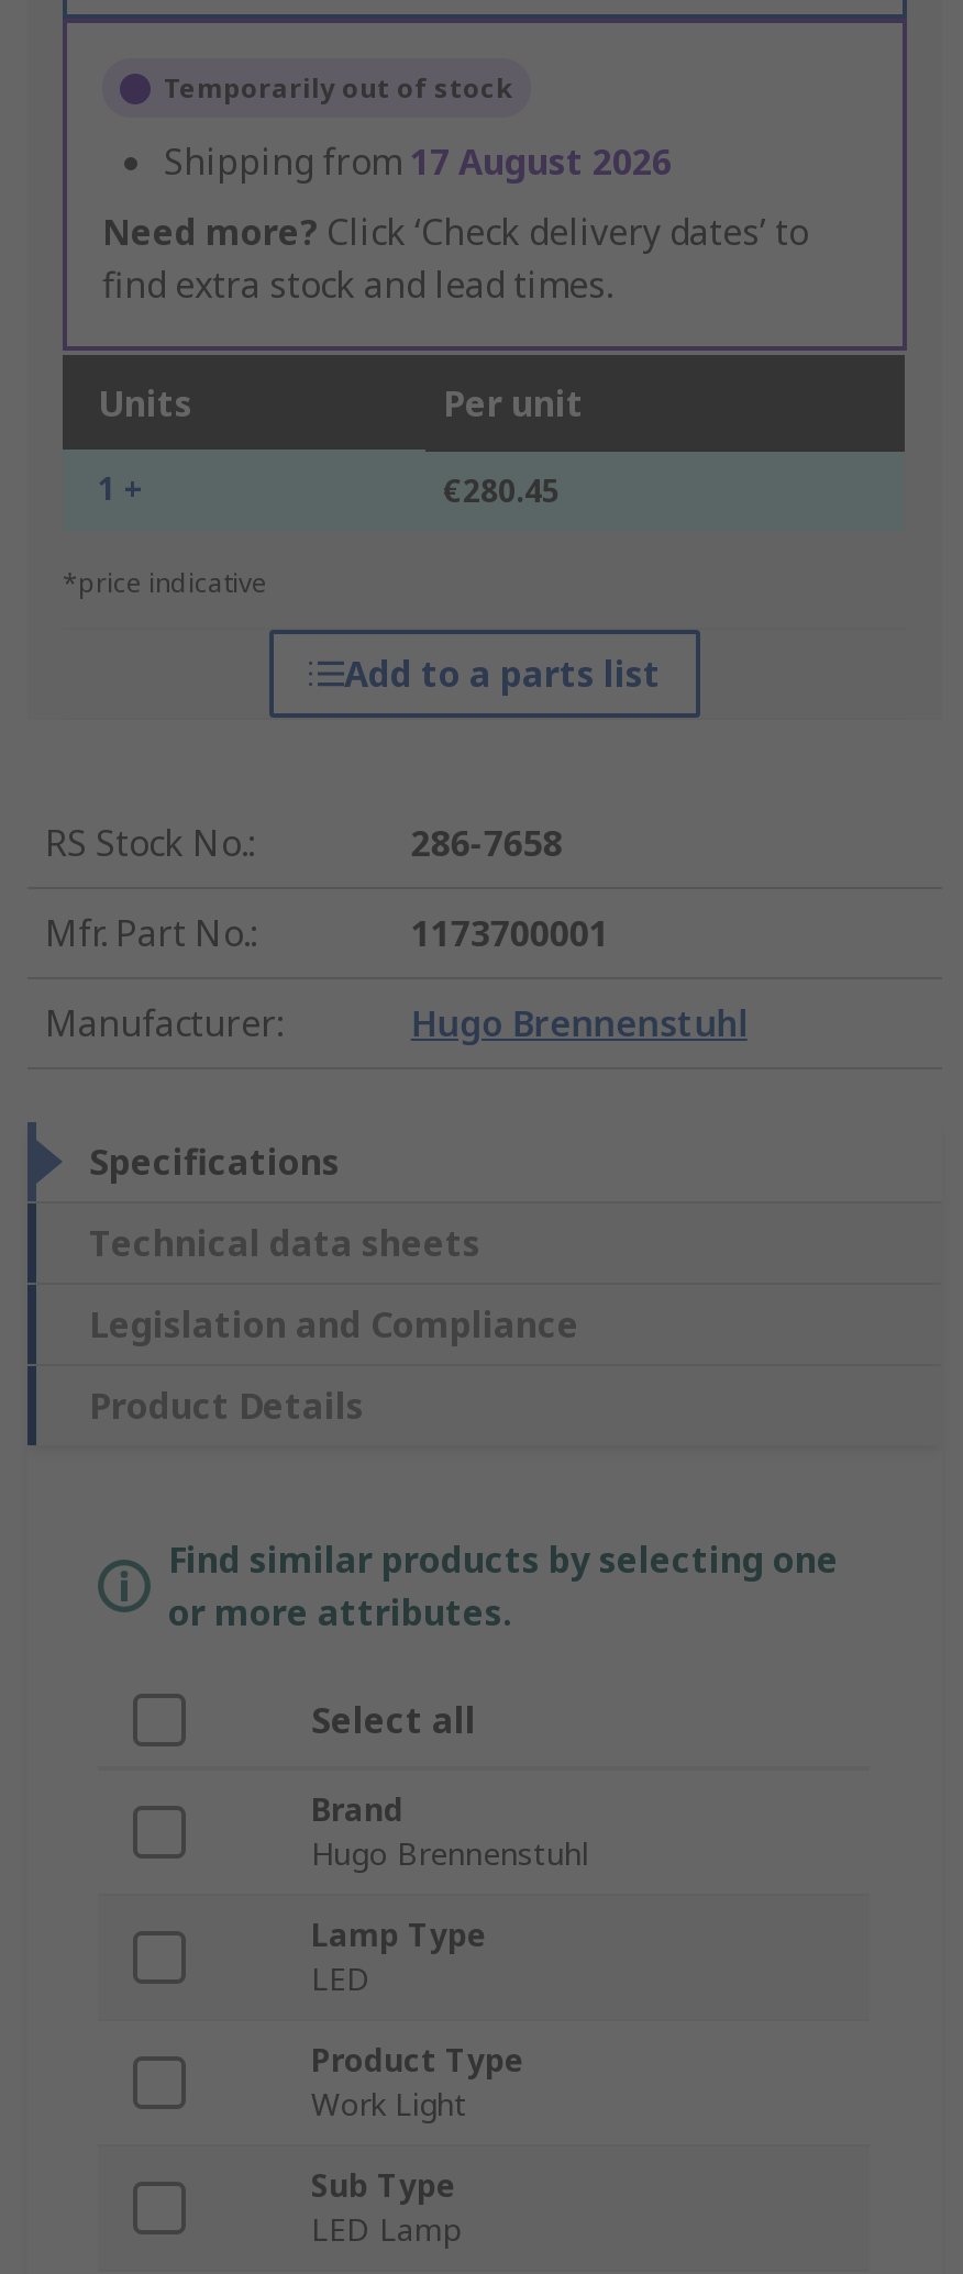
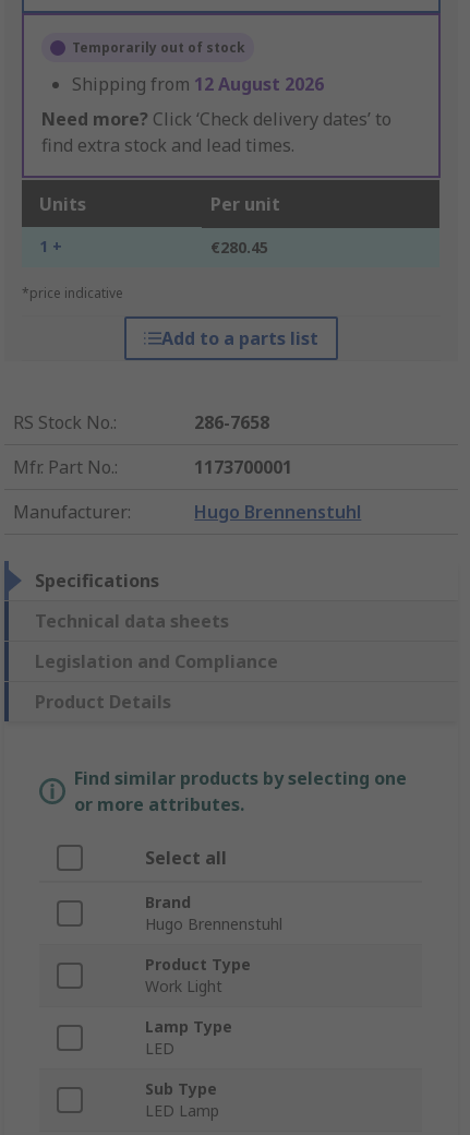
- Shipping from 17 August 2026
+ Shipping from 12 August 2026

moved down: Lamp Type | LED

moved up: Product Type | Work Light
